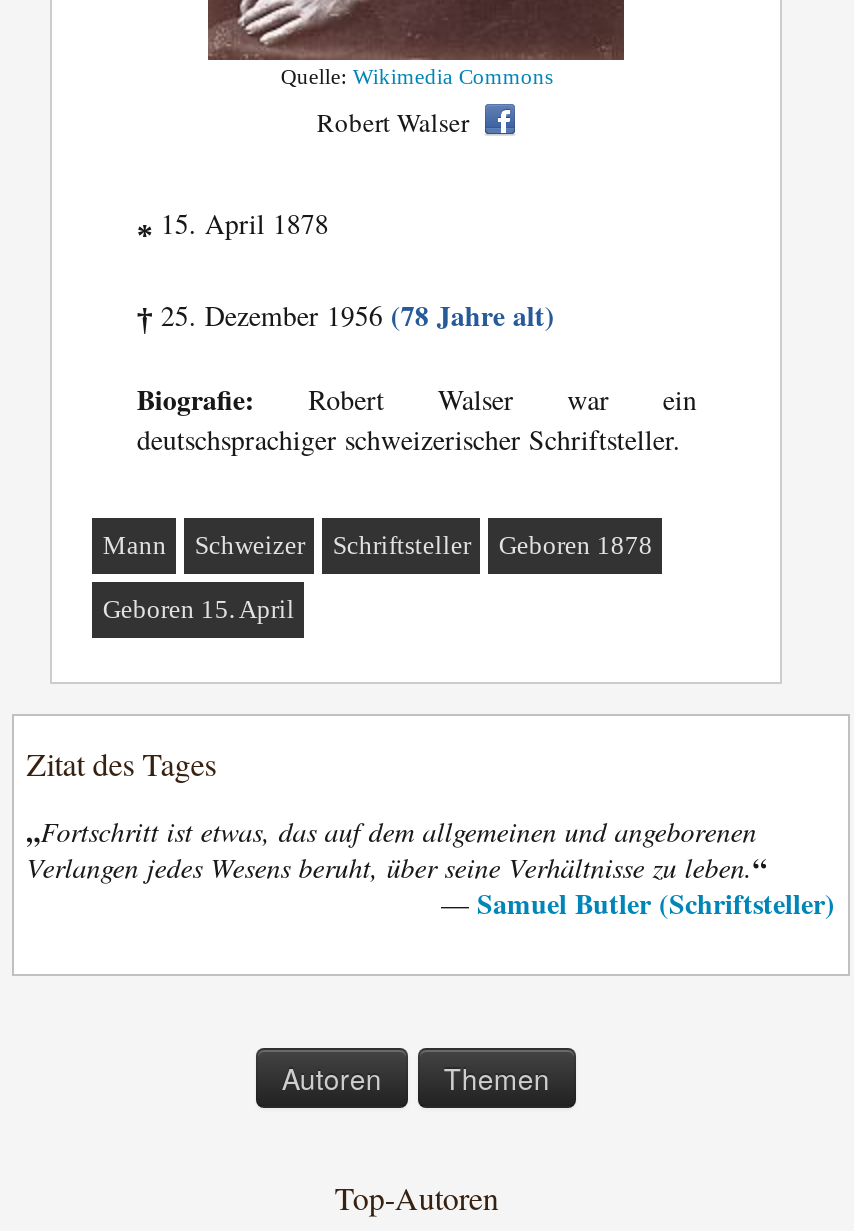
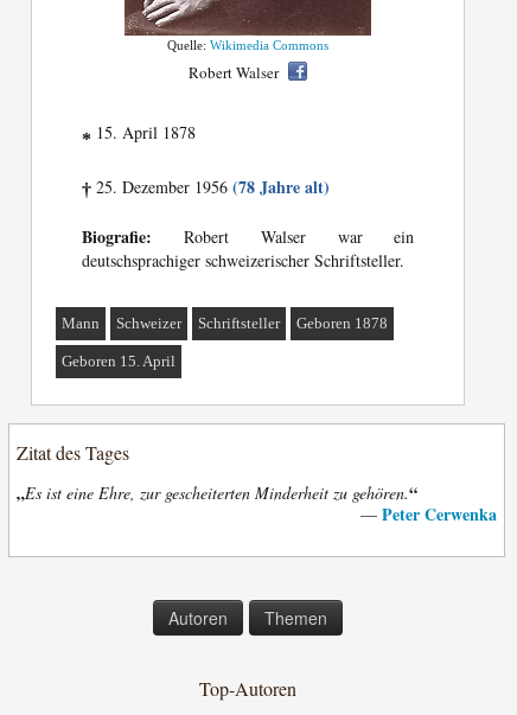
- „Fortschritt ist etwas, das auf dem allgemeinen und angeborenen
- Verlangen jedes Wesens beruht, über seine Verhältnisse zu leben.“
- — Samuel Butler (Schriftsteller)
+ „Es ist eine Ehre, zur gescheiterten Minderheit zu gehören.“
+ — Peter Cerwenka
